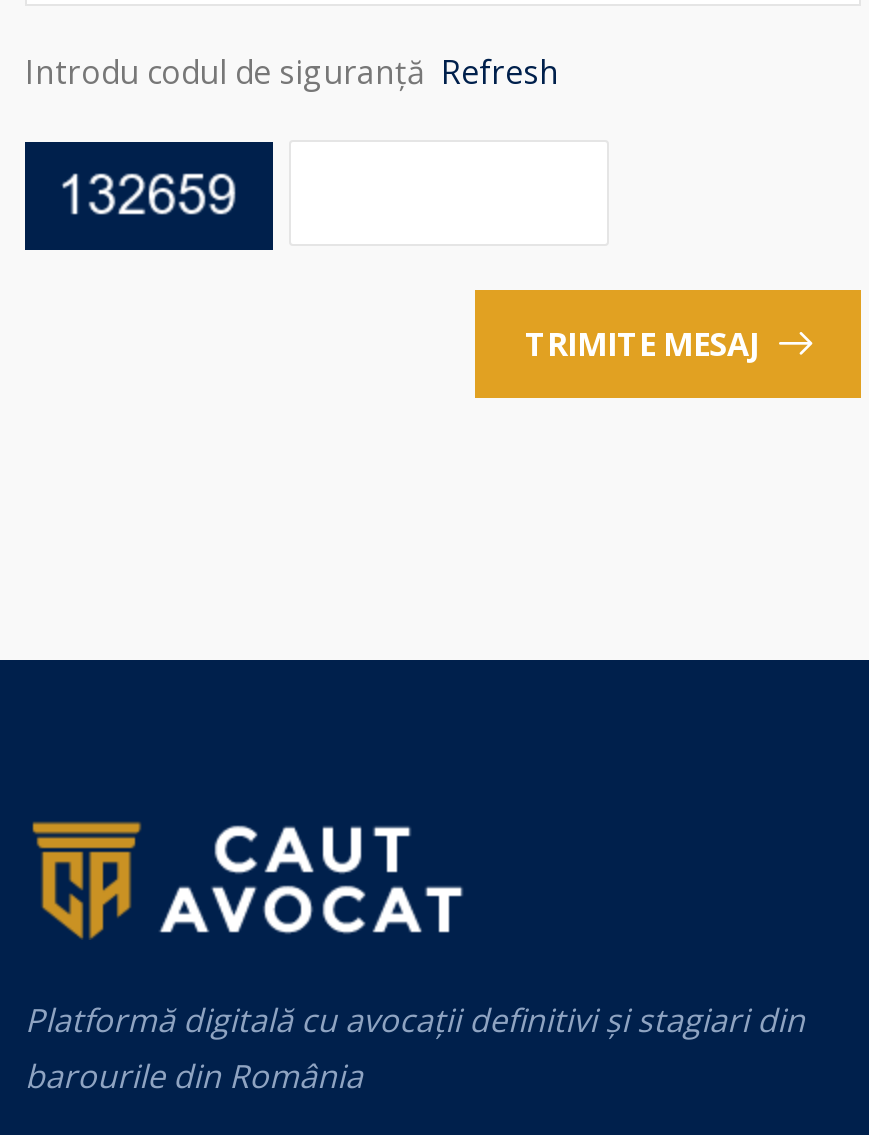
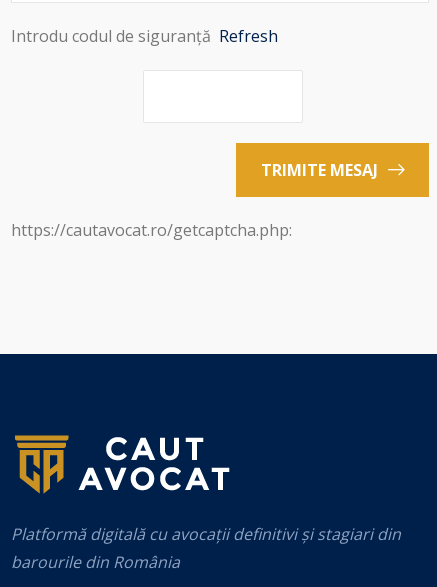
- [image]

+ https://cautavocat.ro/getcaptcha.php:
